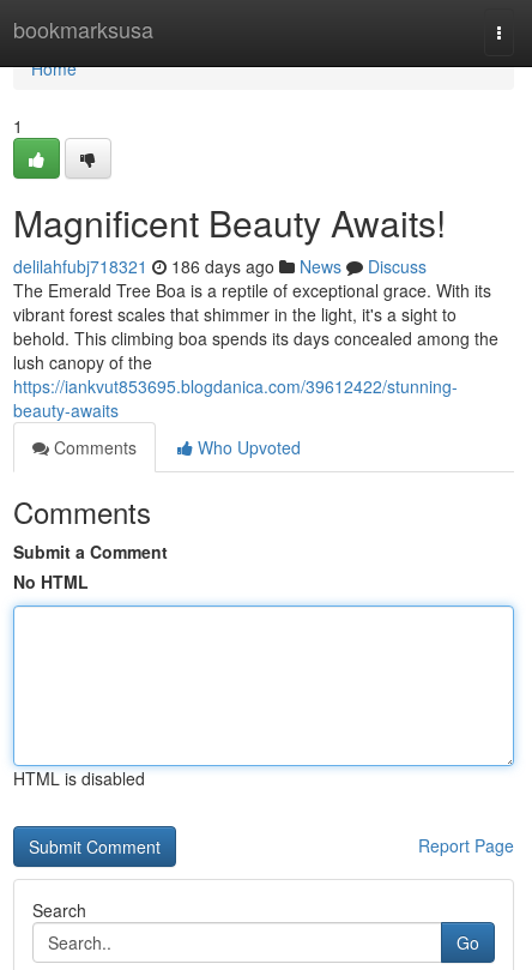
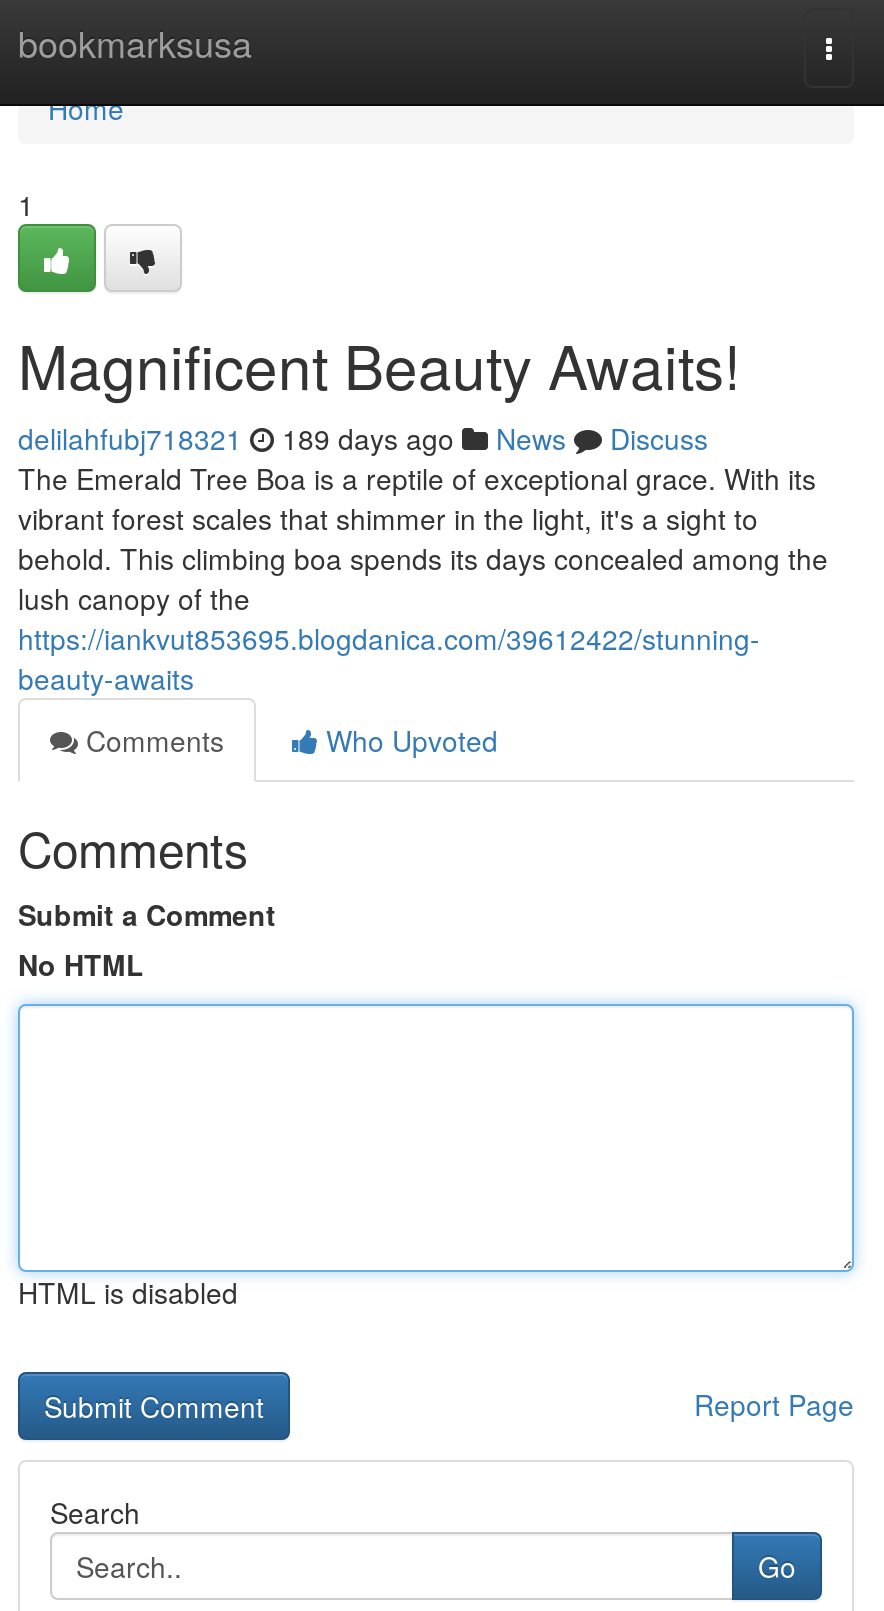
- delilahfubj718321 186 days ago News Discuss
+ delilahfubj718321 189 days ago News Discuss
